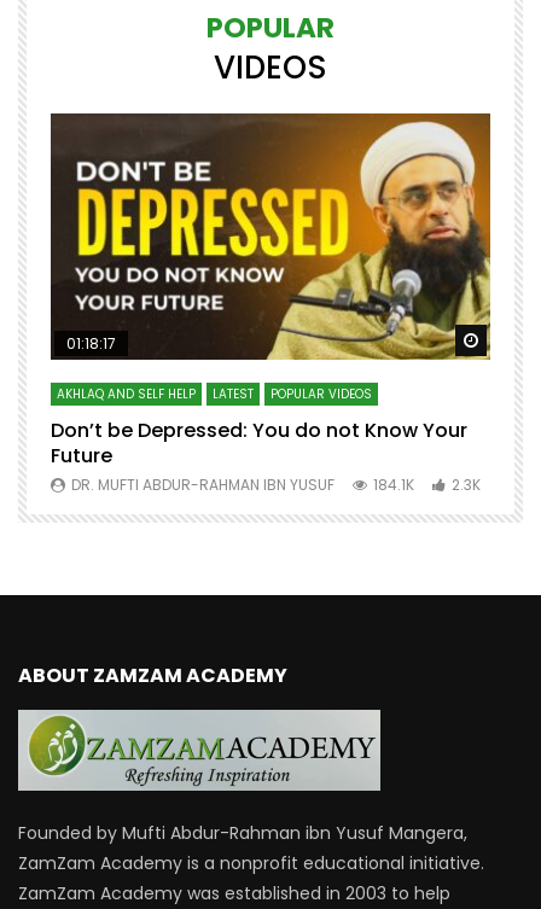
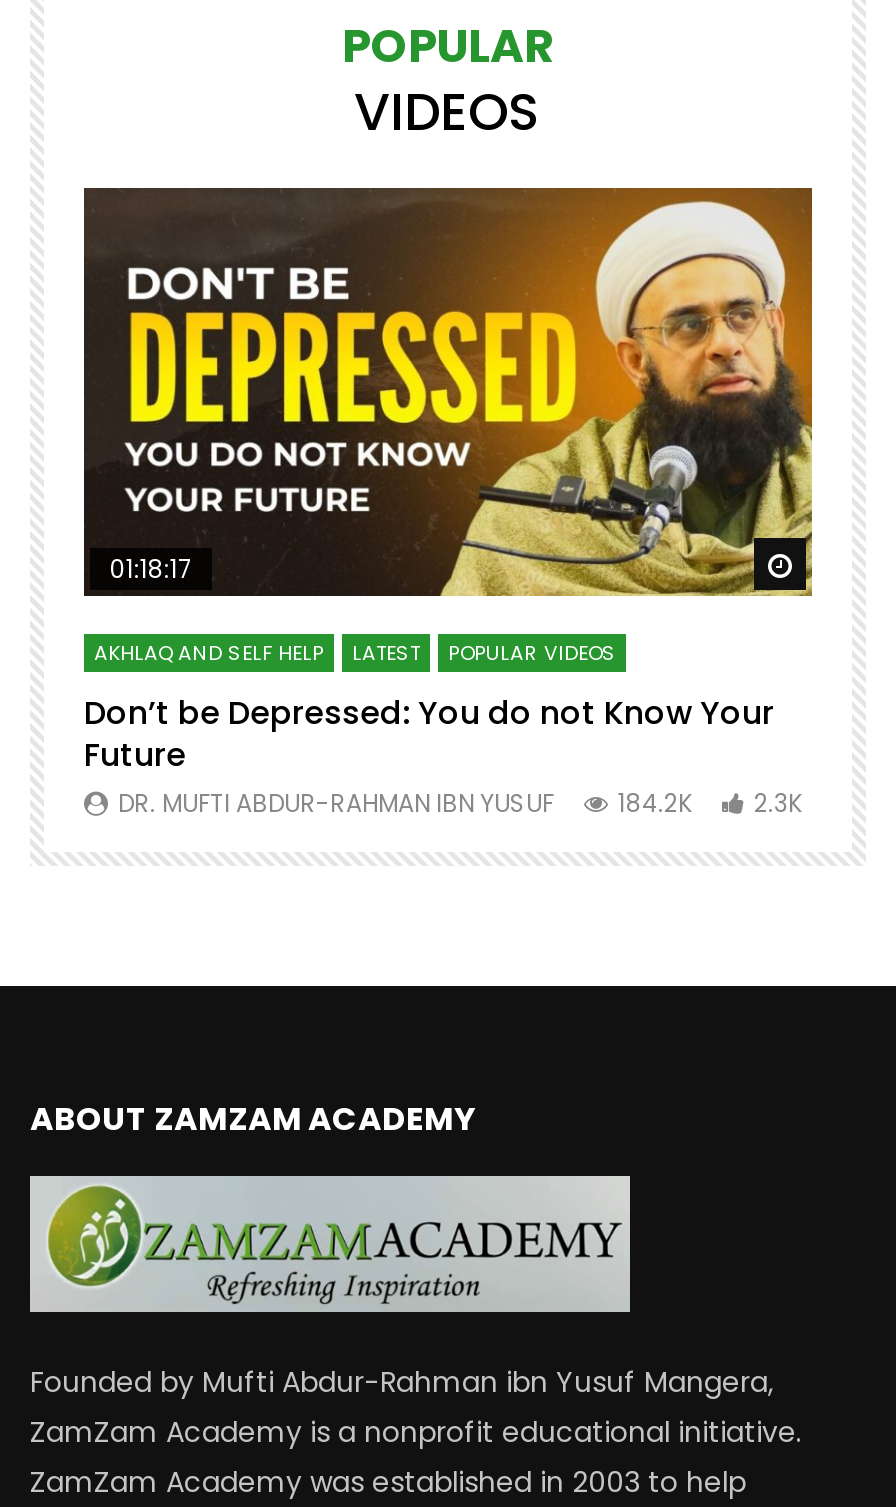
- DR. MUFTI ABDUR-RAHMAN IBN YUSUF 184.1K 2.3K
+ DR. MUFTI ABDUR-RAHMAN IBN YUSUF 184.2K 2.3K
